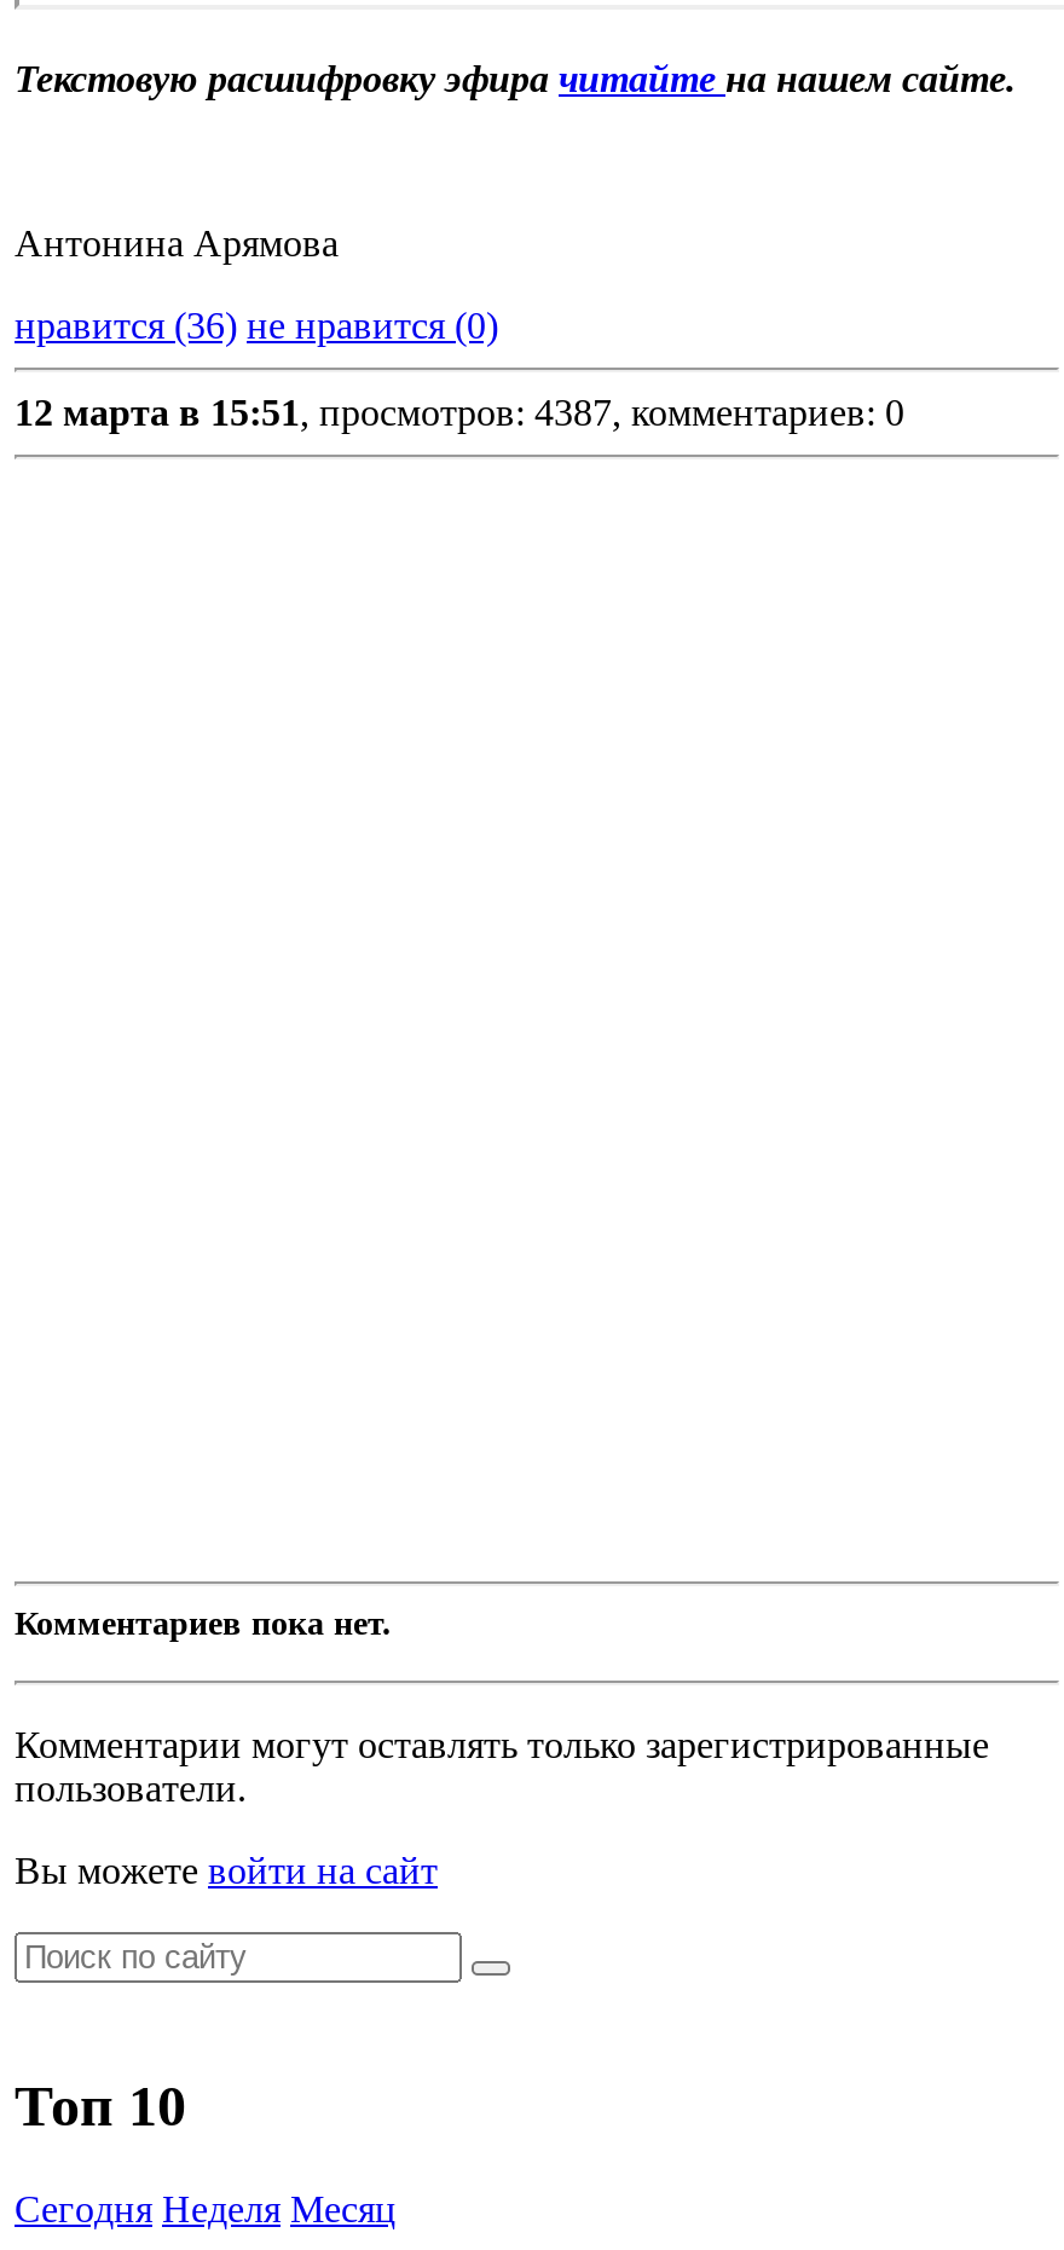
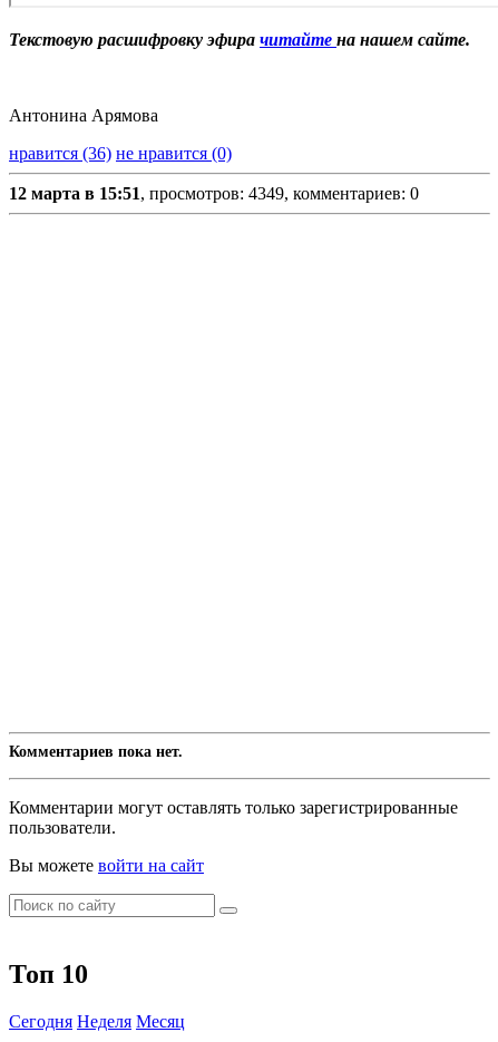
- 12 марта в 15:51, просмотров: 4387, комментариев: 0
+ 12 марта в 15:51, просмотров: 4349, комментариев: 0
